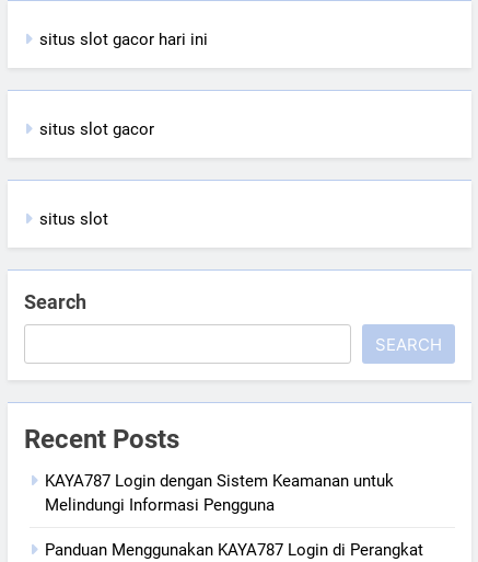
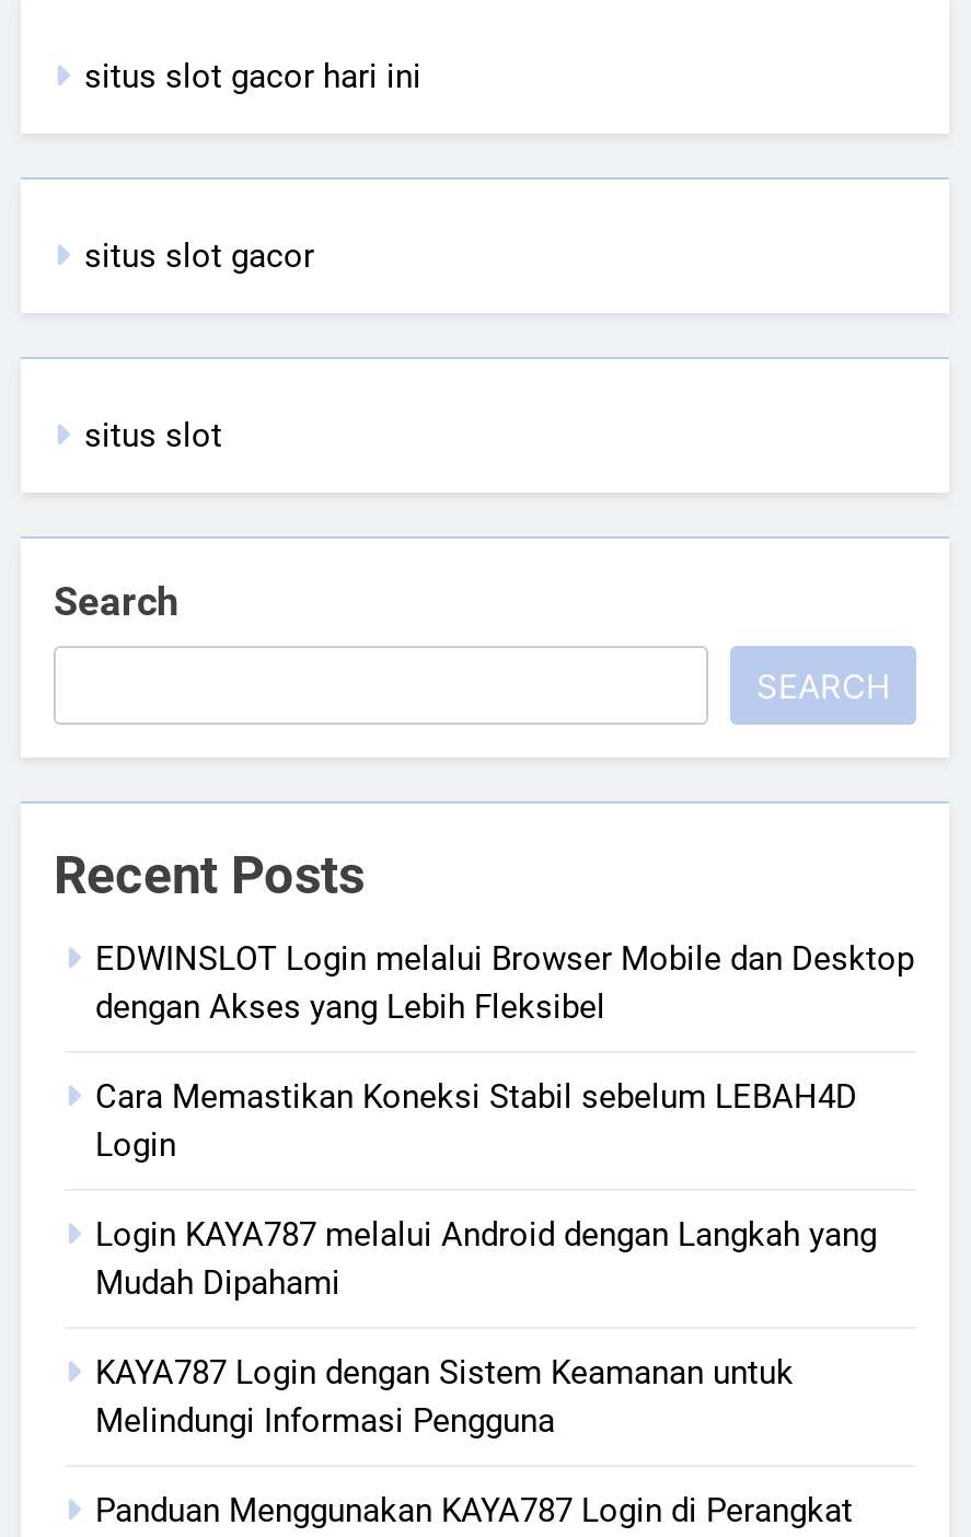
+ EDWINSLOT Login melalui Browser Mobile dan Desktop
+ dengan Akses yang Lebih Fleksibel
+ Cara Memastikan Koneksi Stabil sebelum LEBAH4D
+ Login
+ Login KAYA787 melalui Android dengan Langkah yang
+ Mudah Dipahami
